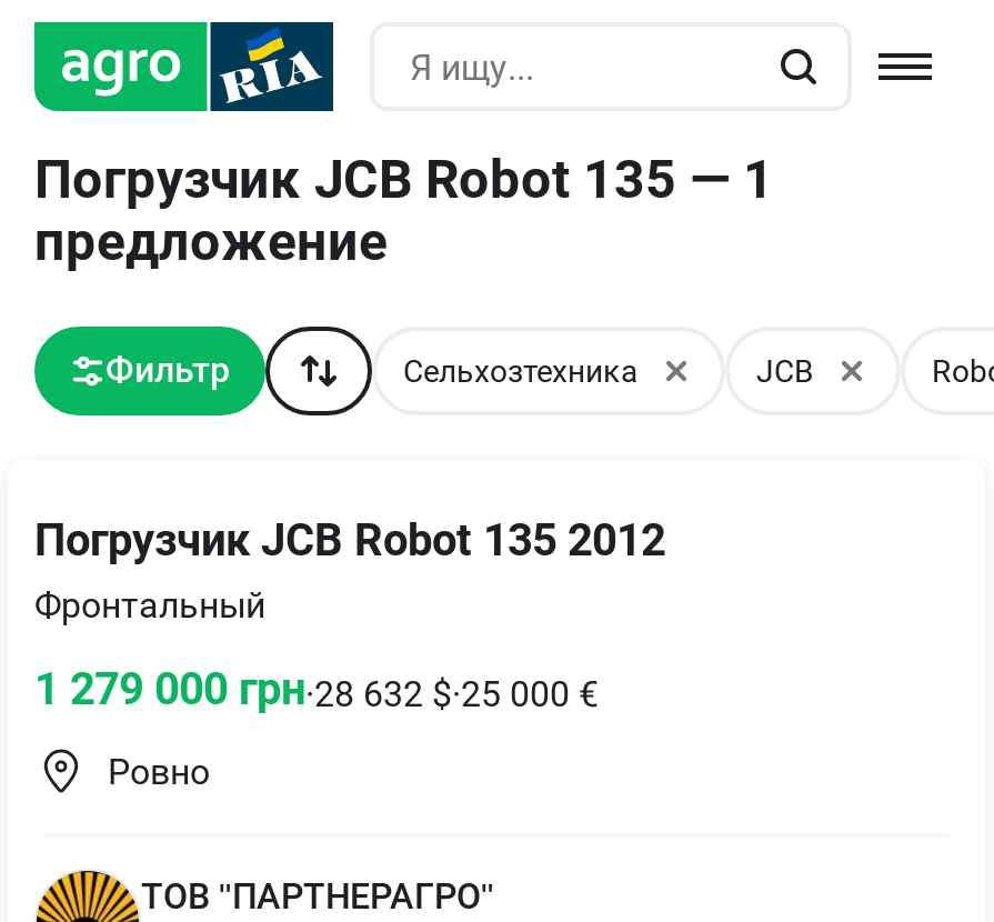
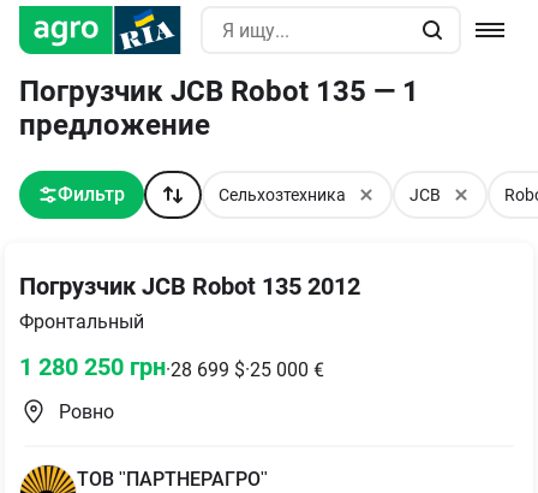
- 1 279 000 грн·28 632 $·25 000 €
+ 1 280 250 грн·28 699 $·25 000 €
